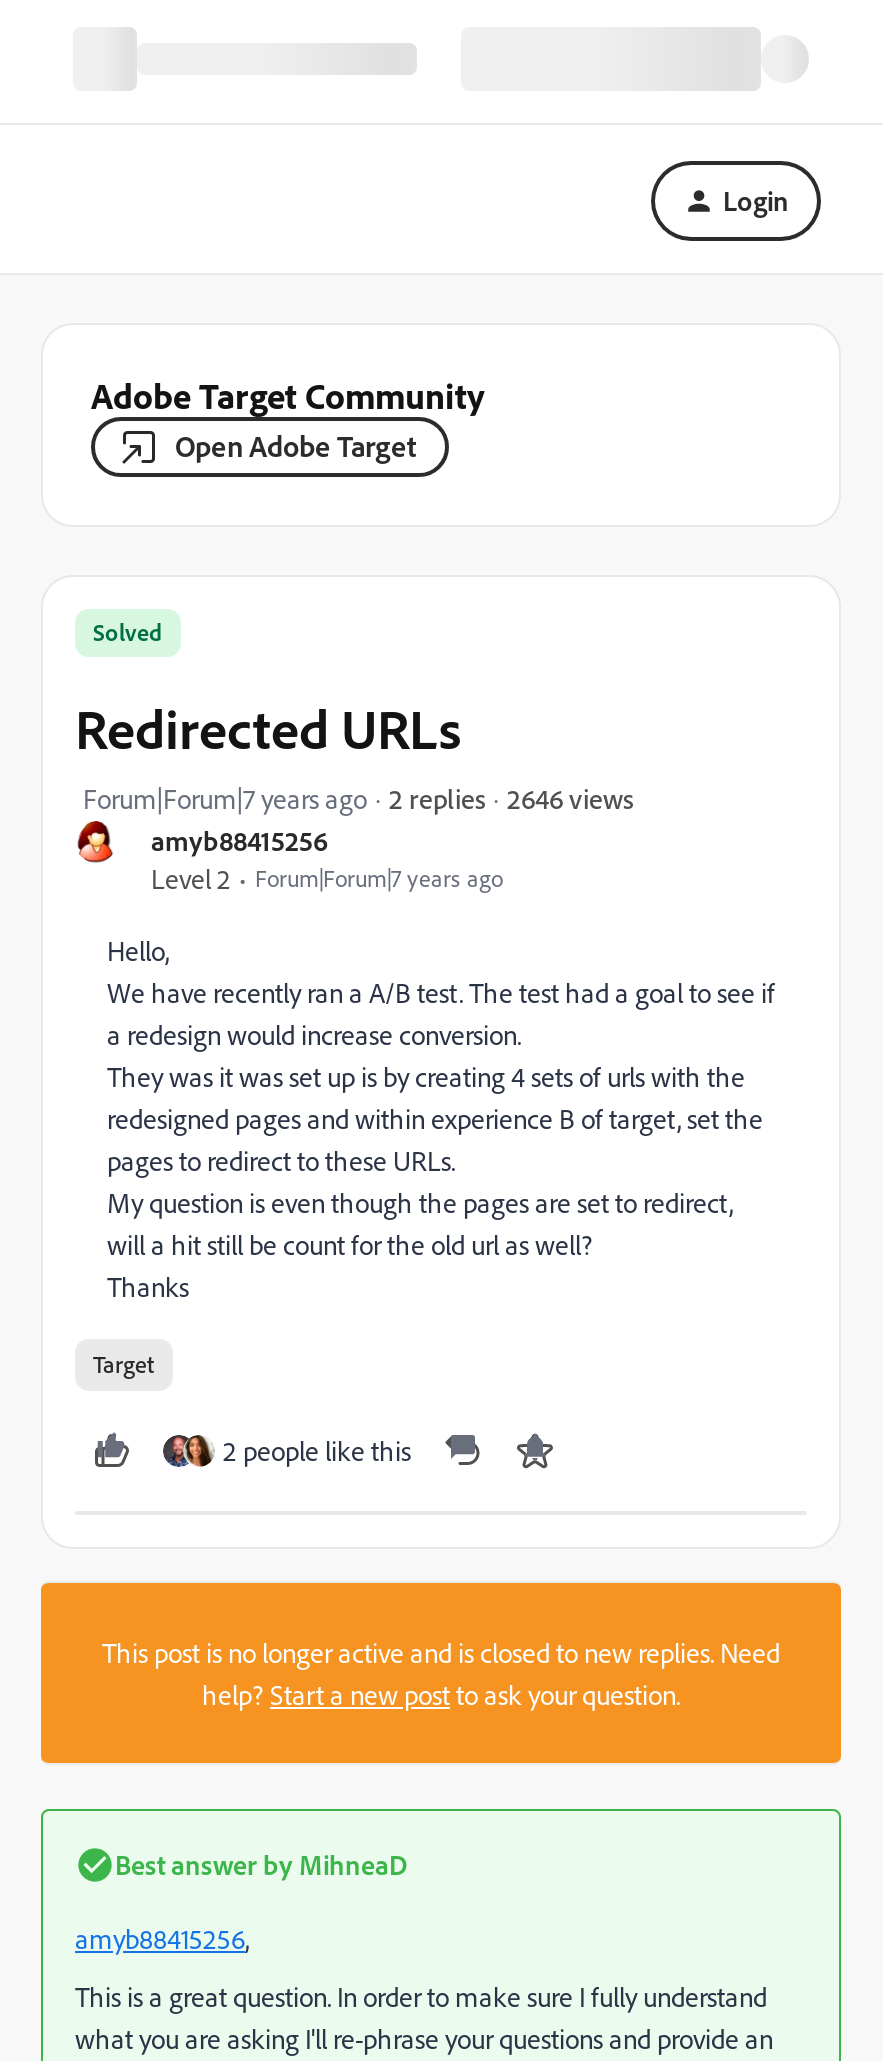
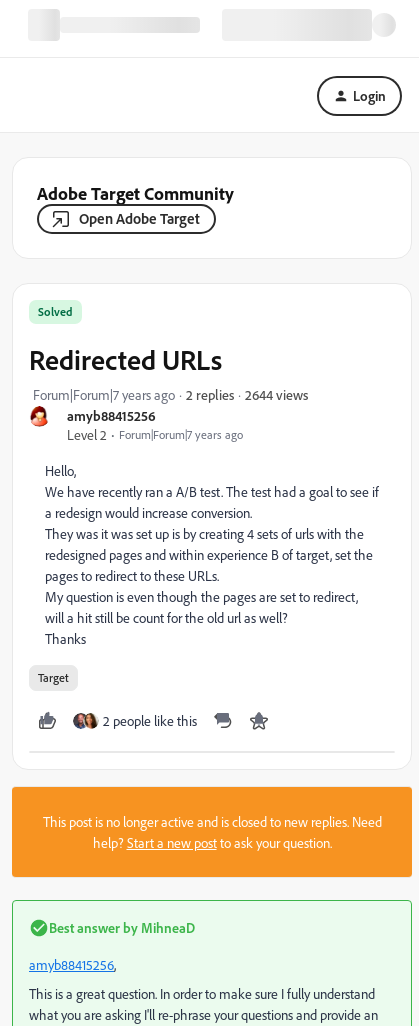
- 2646 views
+ 2644 views
